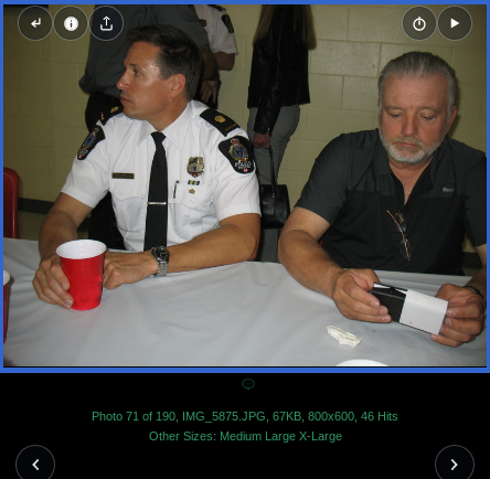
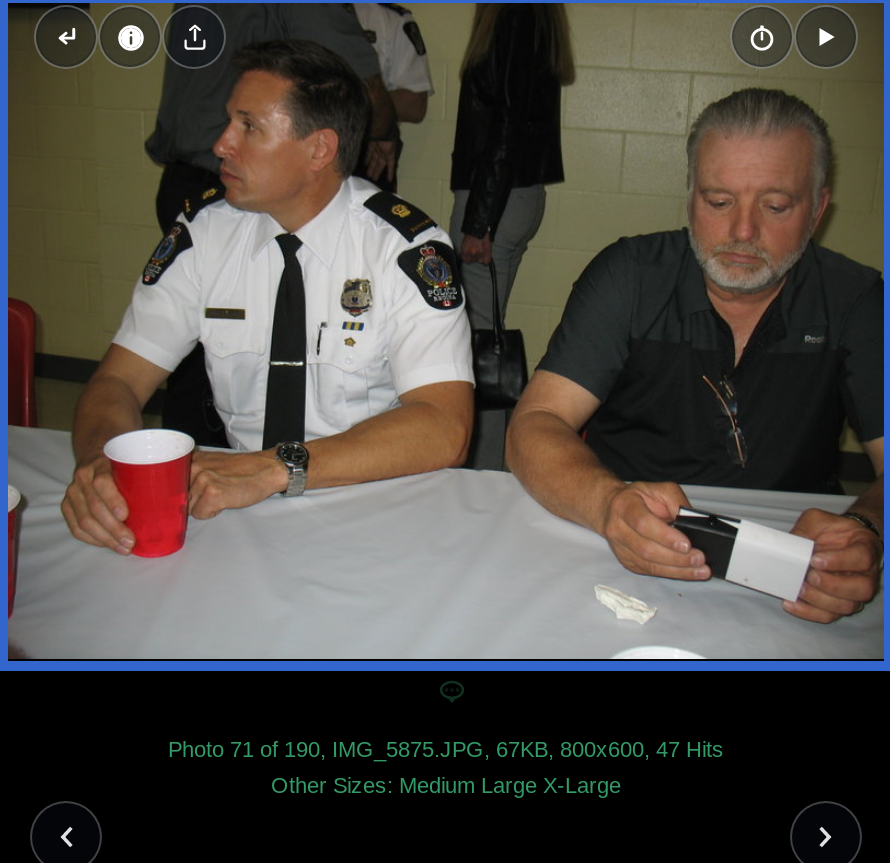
- Photo 71 of 190, IMG_5875.JPG, 67KB, 800x600, 46 Hits
+ Photo 71 of 190, IMG_5875.JPG, 67KB, 800x600, 47 Hits
